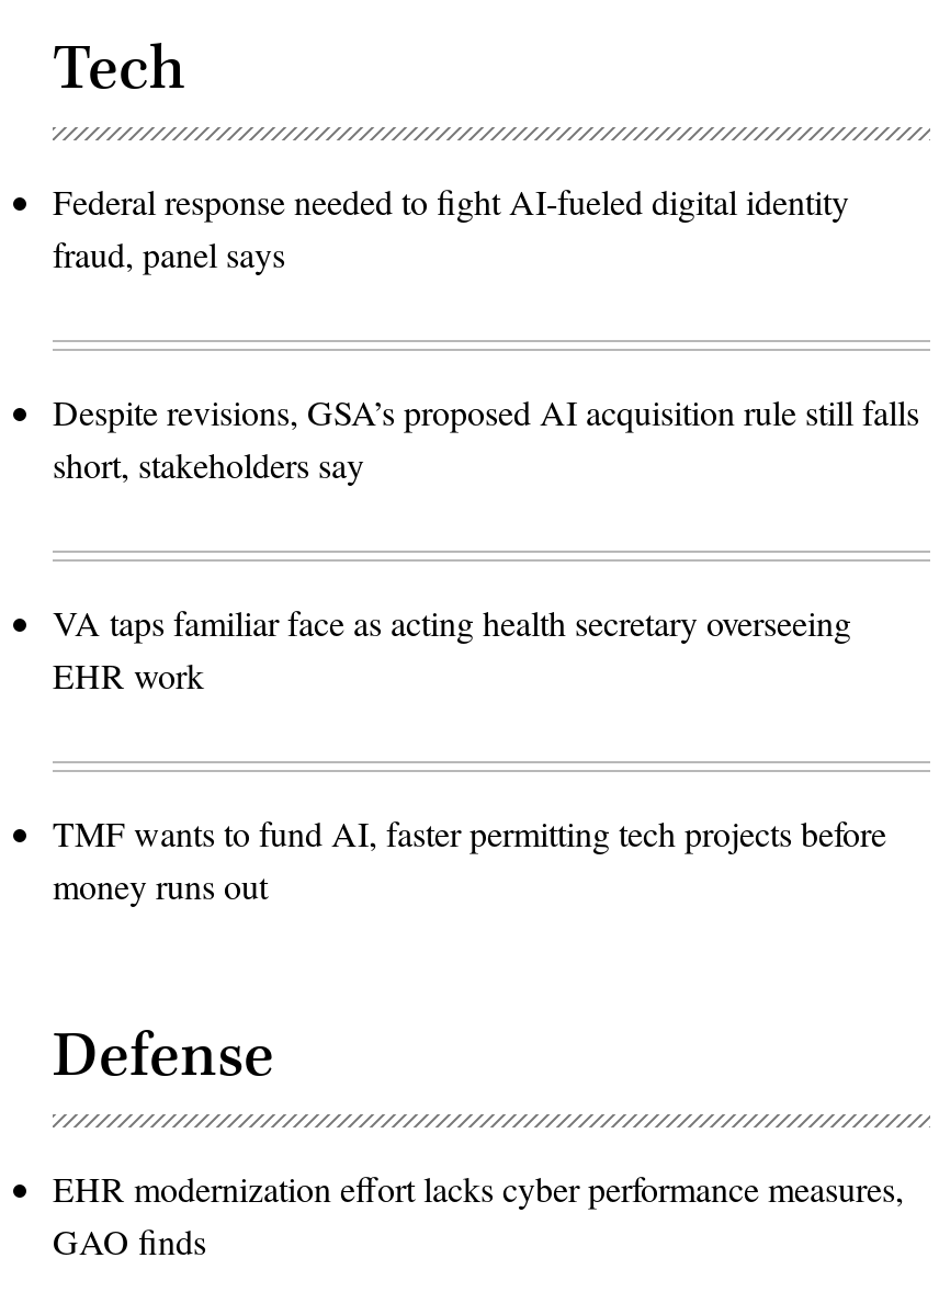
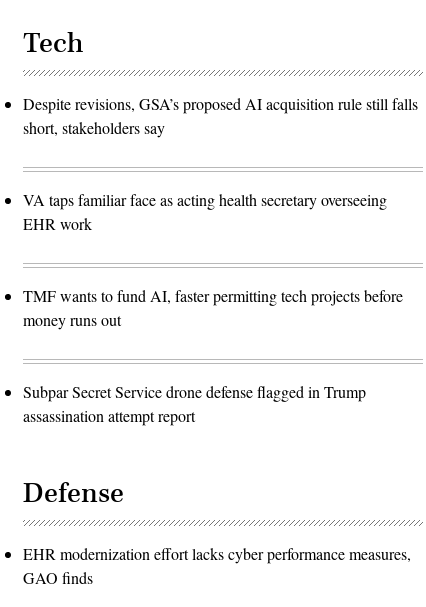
- Federal response needed to fight AI-fueled digital identity
- fraud, panel says

moved up: Despite revisions, GSA’s proposed AI acquisition rule still falls | short, stakeholders say | VA taps familiar face as acting health secretary overseeing | EHR work | TMF wants to fund AI, faster permitting tech projects before | money runs out

+ Subpar Secret Service drone defense flagged in Trump
+ assassination attempt report
